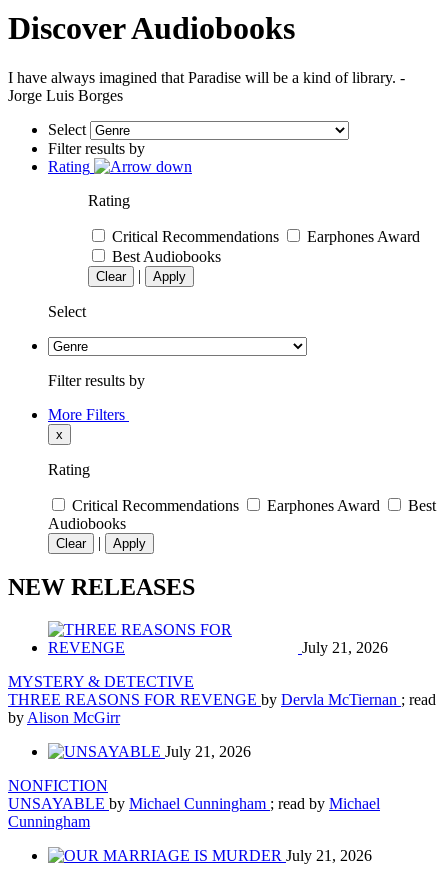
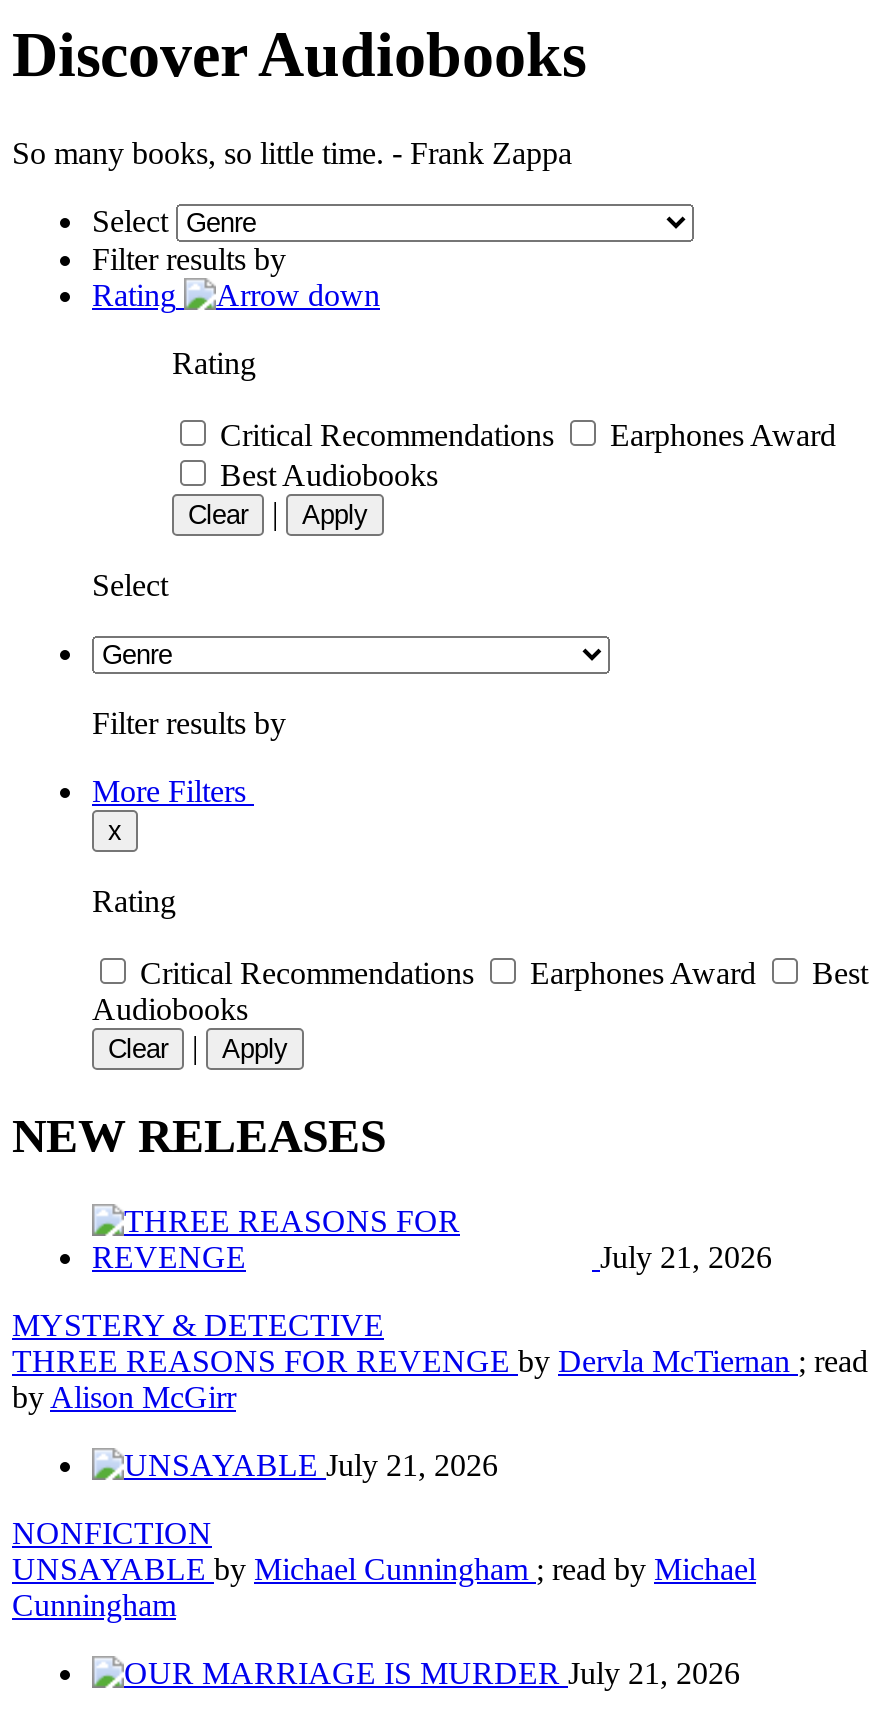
- I have always imagined that Paradise will be a kind of library. -
- Jorge Luis Borges
+ So many books, so little time. - Frank Zappa
